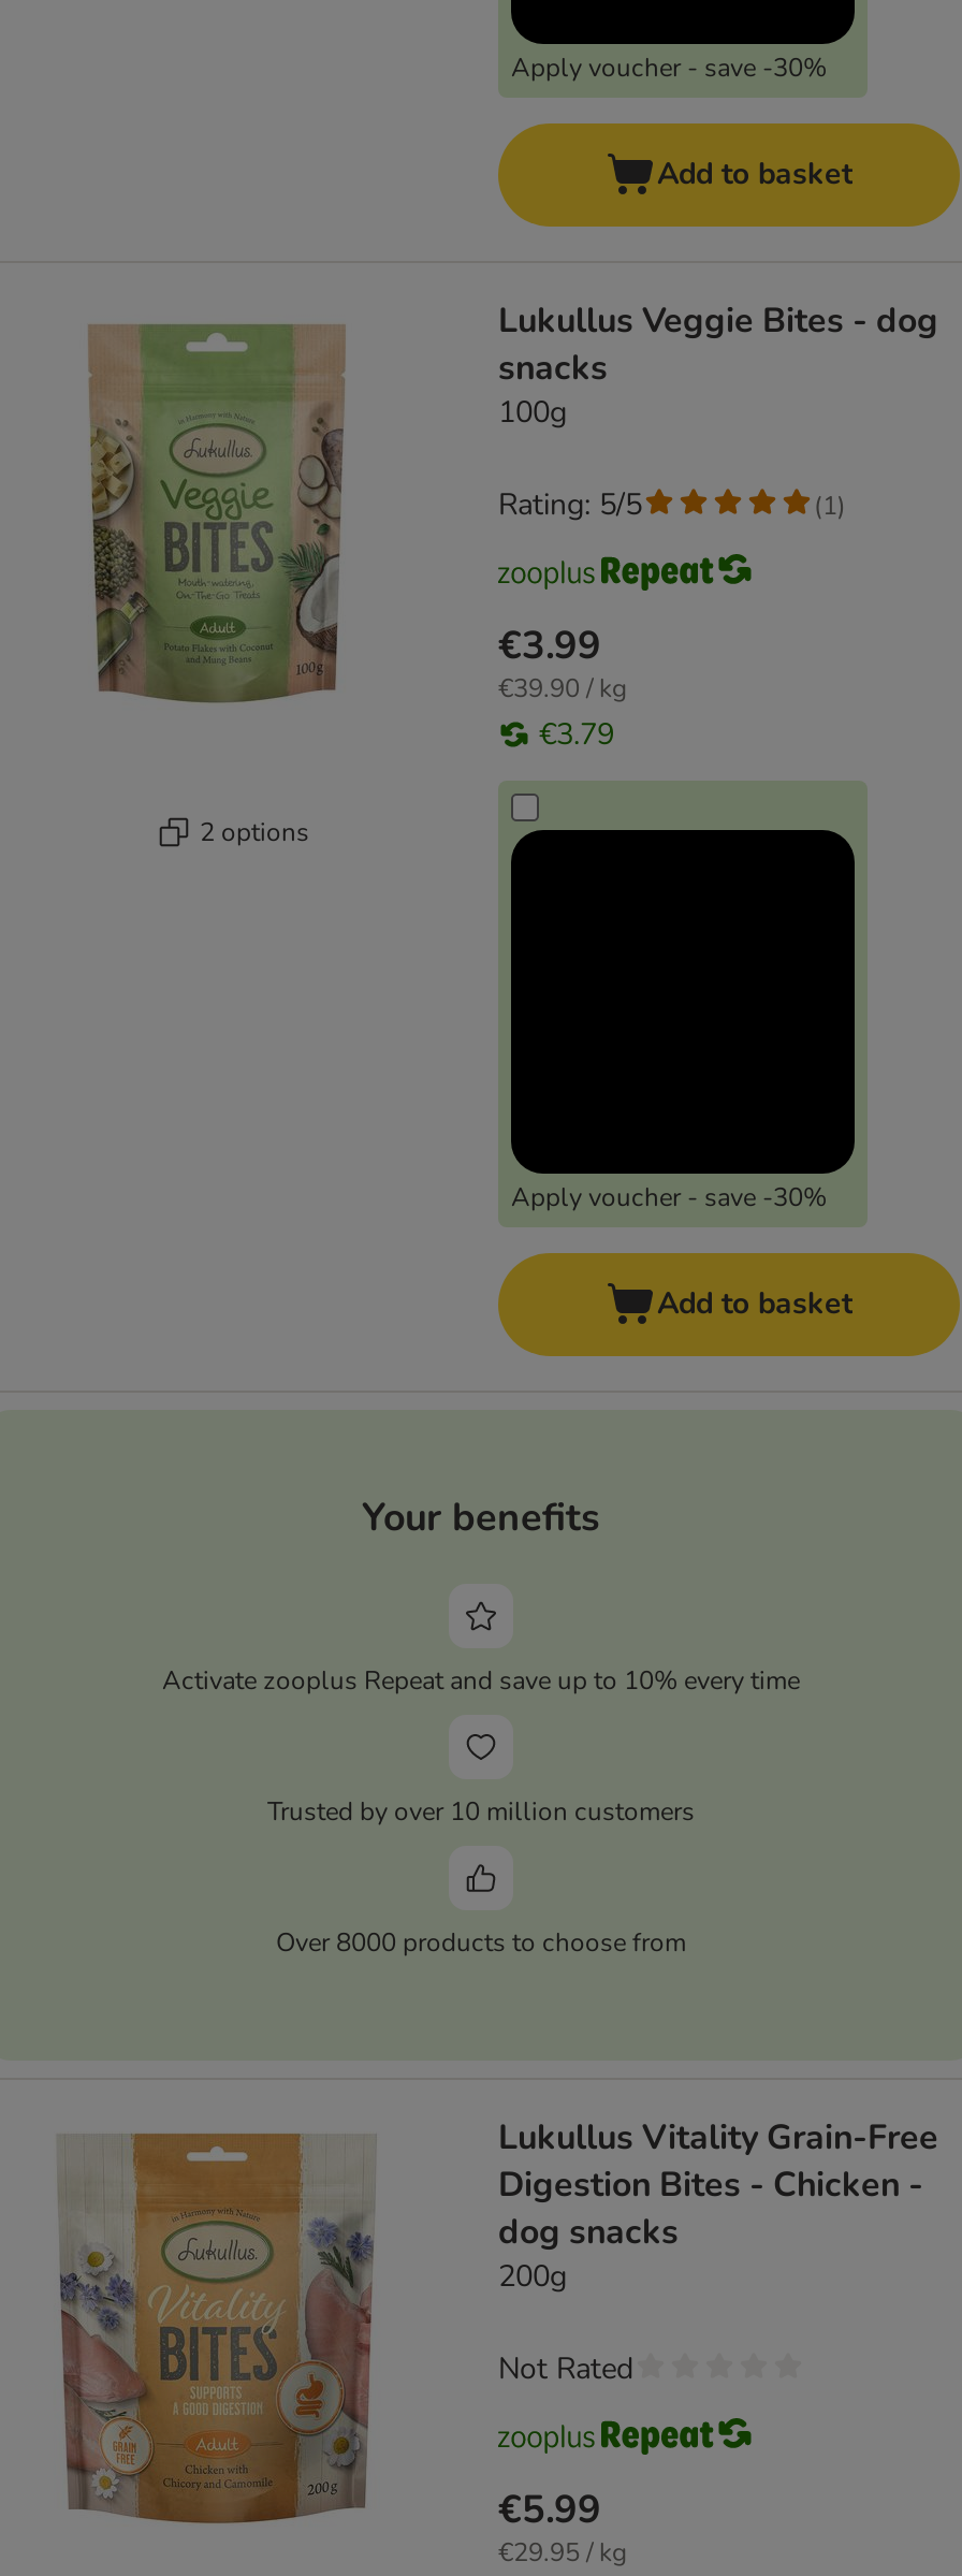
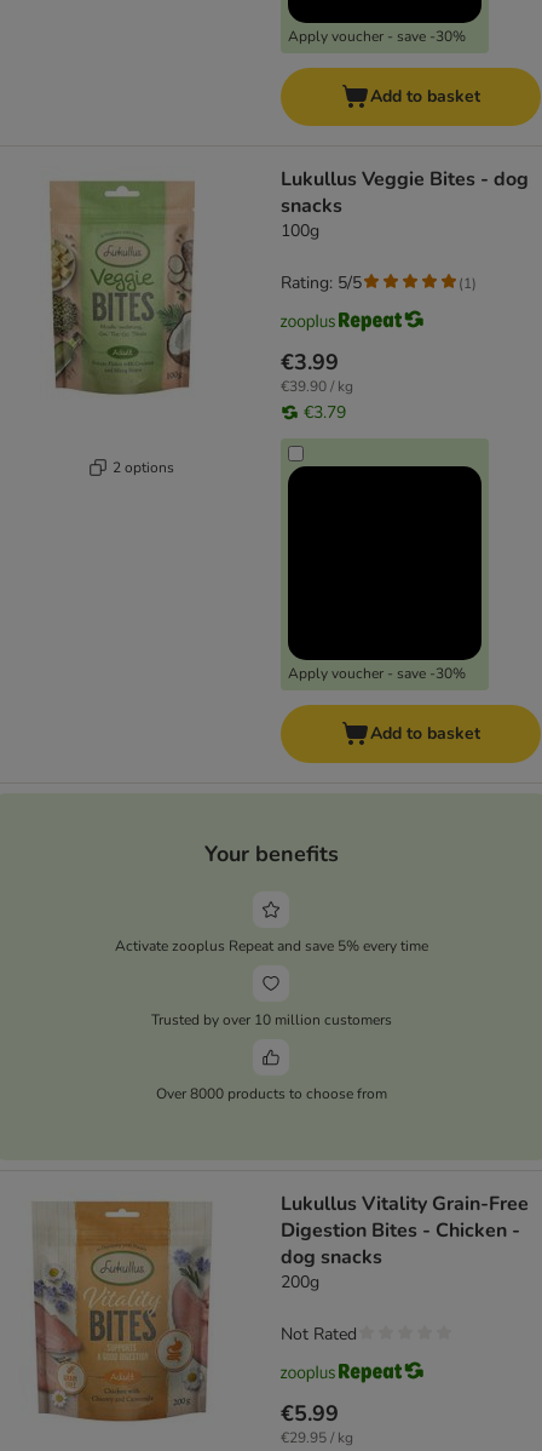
- Activate zooplus Repeat and save up to 10% every time
+ Activate zooplus Repeat and save 5% every time
